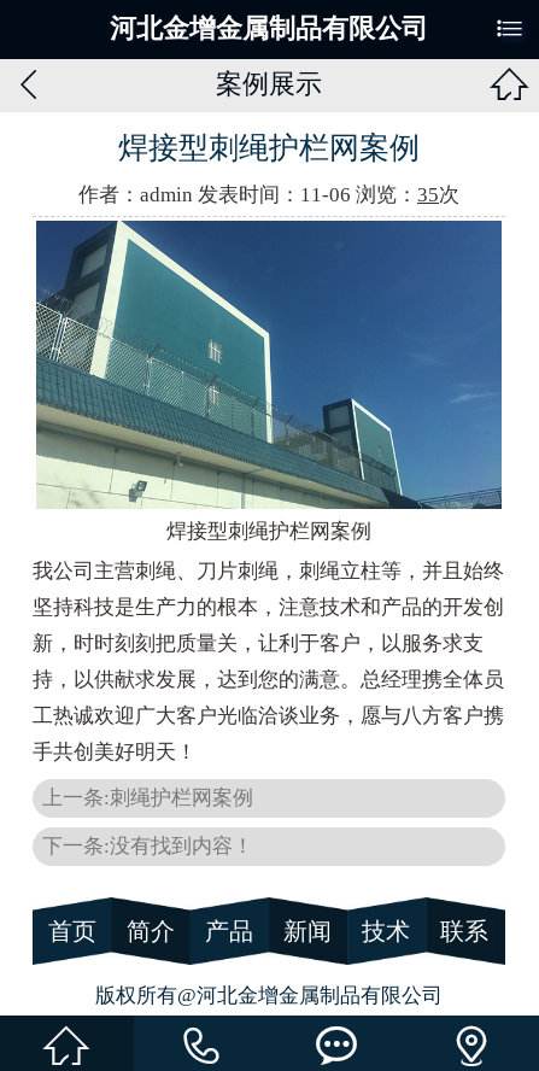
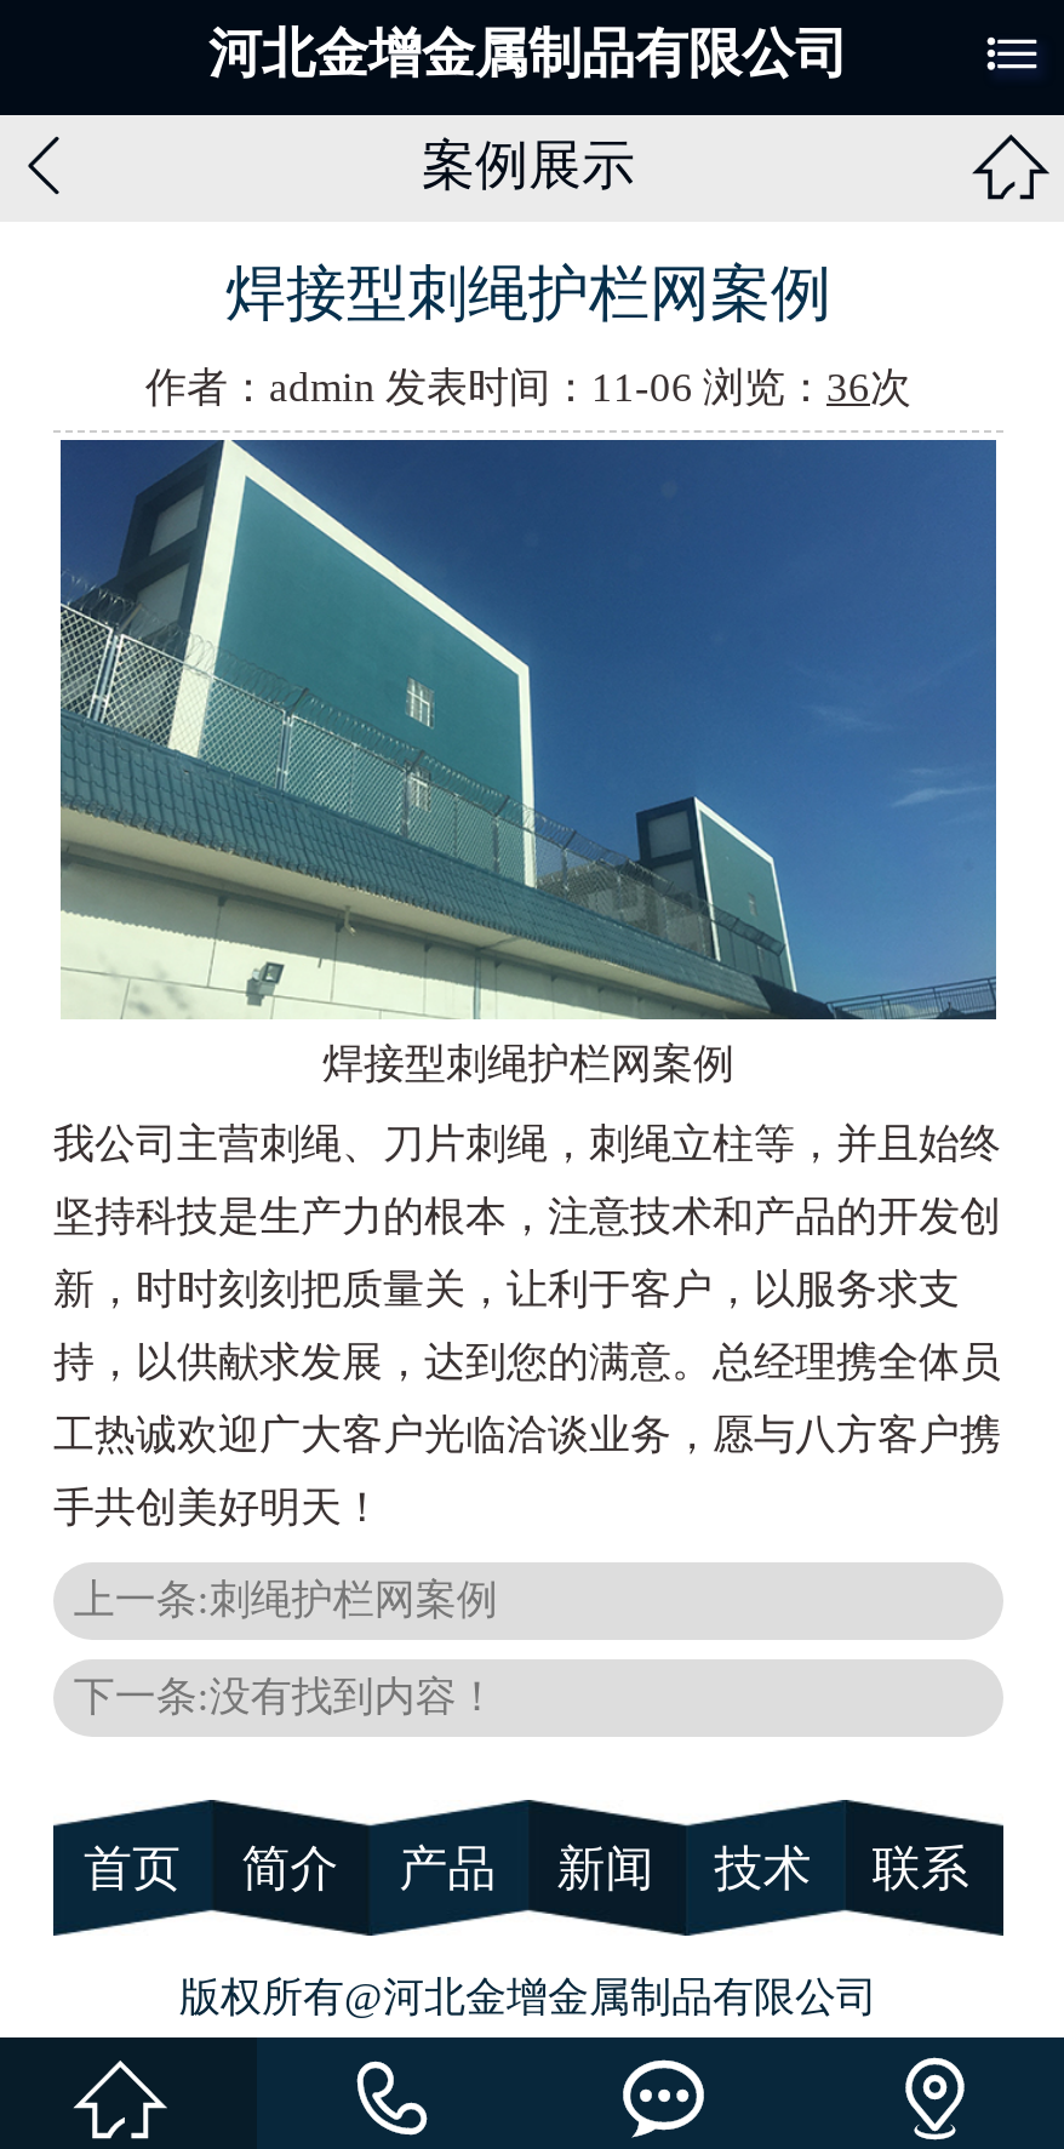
- 作者：admin 发表时间：11-06 浏览：35次
+ 作者：admin 发表时间：11-06 浏览：36次
